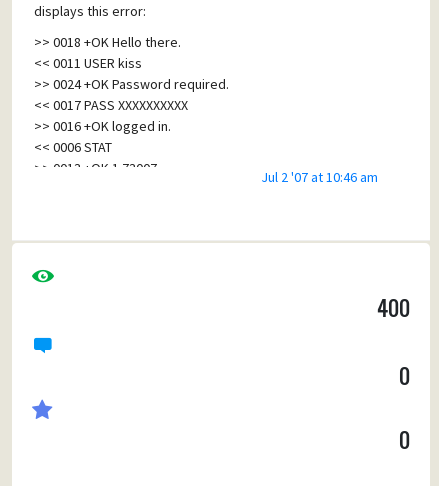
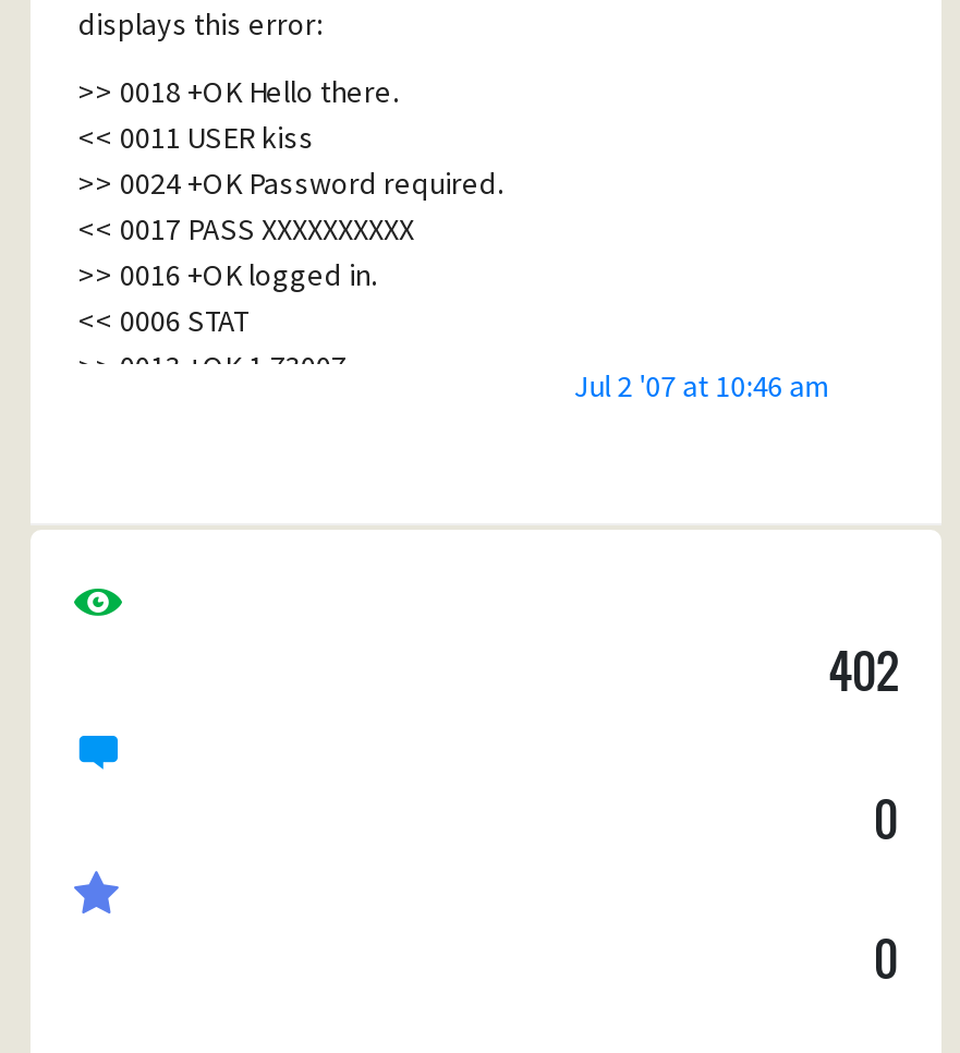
- 400
+ 402
